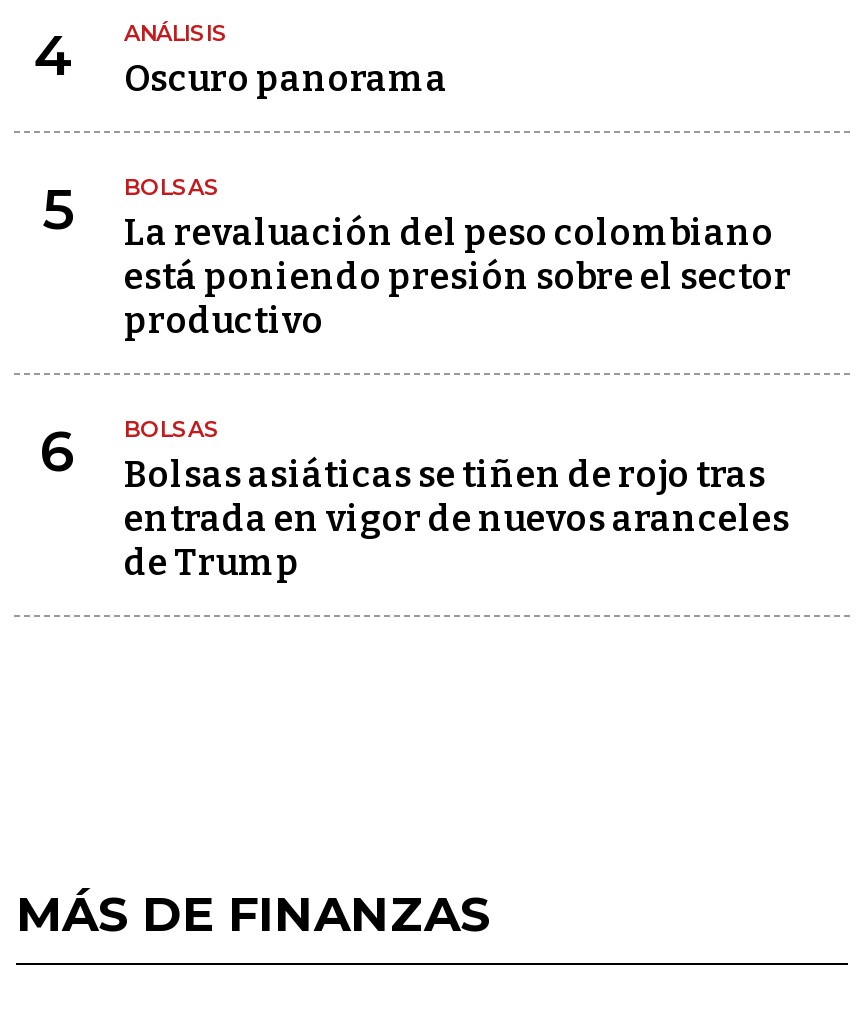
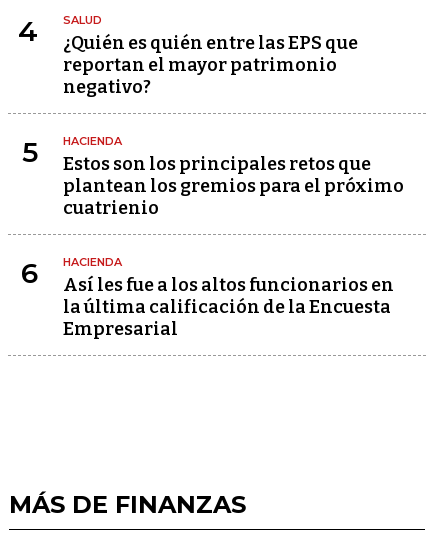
- ANÁLISIS
- Oscuro panorama
+ SALUD
+ ¿Quién es quién entre las EPS que
+ reportan el mayor patrimonio
+ negativo?

- BOLSAS
- La revaluación del peso colombiano
- está poniendo presión sobre el sector
- productivo
+ HACIENDA
+ Estos son los principales retos que
+ plantean los gremios para el próximo
+ cuatrienio

- BOLSAS
- Bolsas asiáticas se tiñen de rojo tras
- entrada en vigor de nuevos aranceles
- de Trump
+ HACIENDA
+ Así les fue a los altos funcionarios en
+ la última calificación de la Encuesta
+ Empresarial
